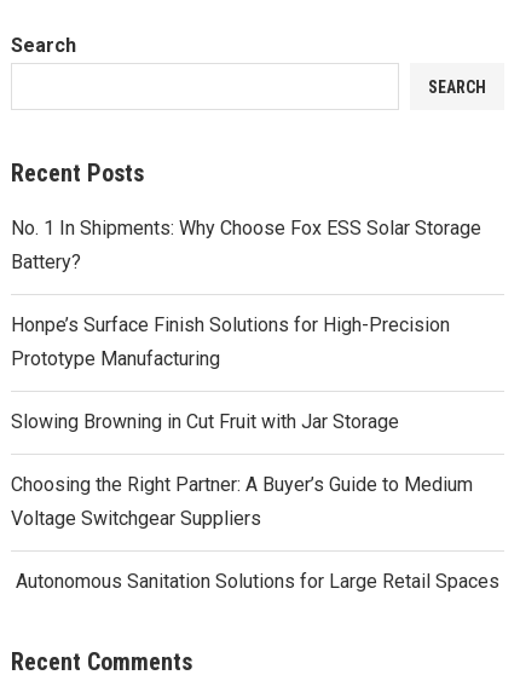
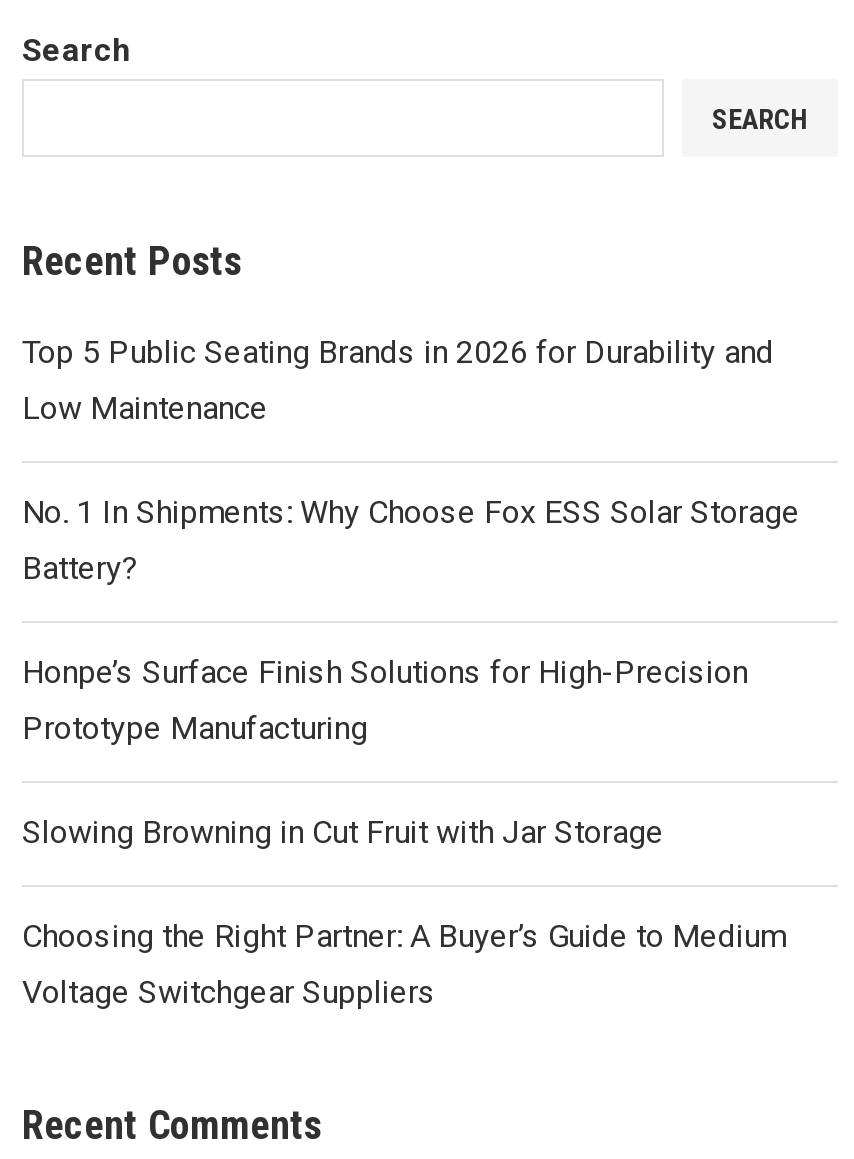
+ Top 5 Public Seating Brands in 2026 for Durability and
+ Low Maintenance

moved down: No. 1 In Shipments: Why Choose Fox ESS Solar Storage | Battery? | Honpe’s Surface Finish Solutions for High-Precision | Prototype Manufacturing | Slowing Browning in Cut Fruit with Jar Storage | Choosing the Right Partner: A Buyer’s Guide to Medium | Voltage Switchgear Suppliers

- Autonomous Sanitation Solutions for Large Retail Spaces
